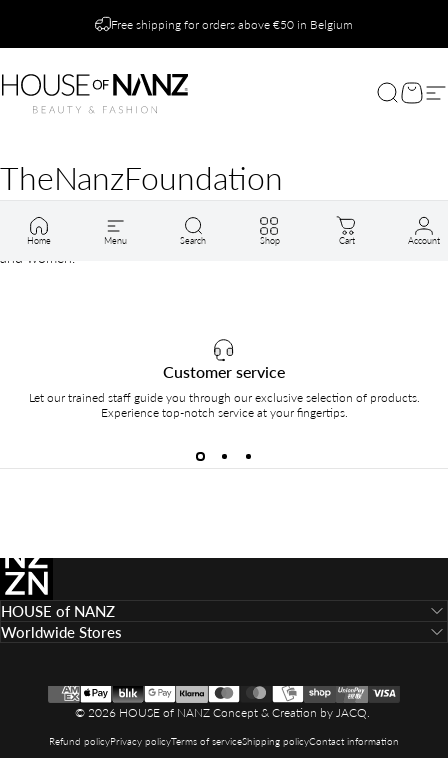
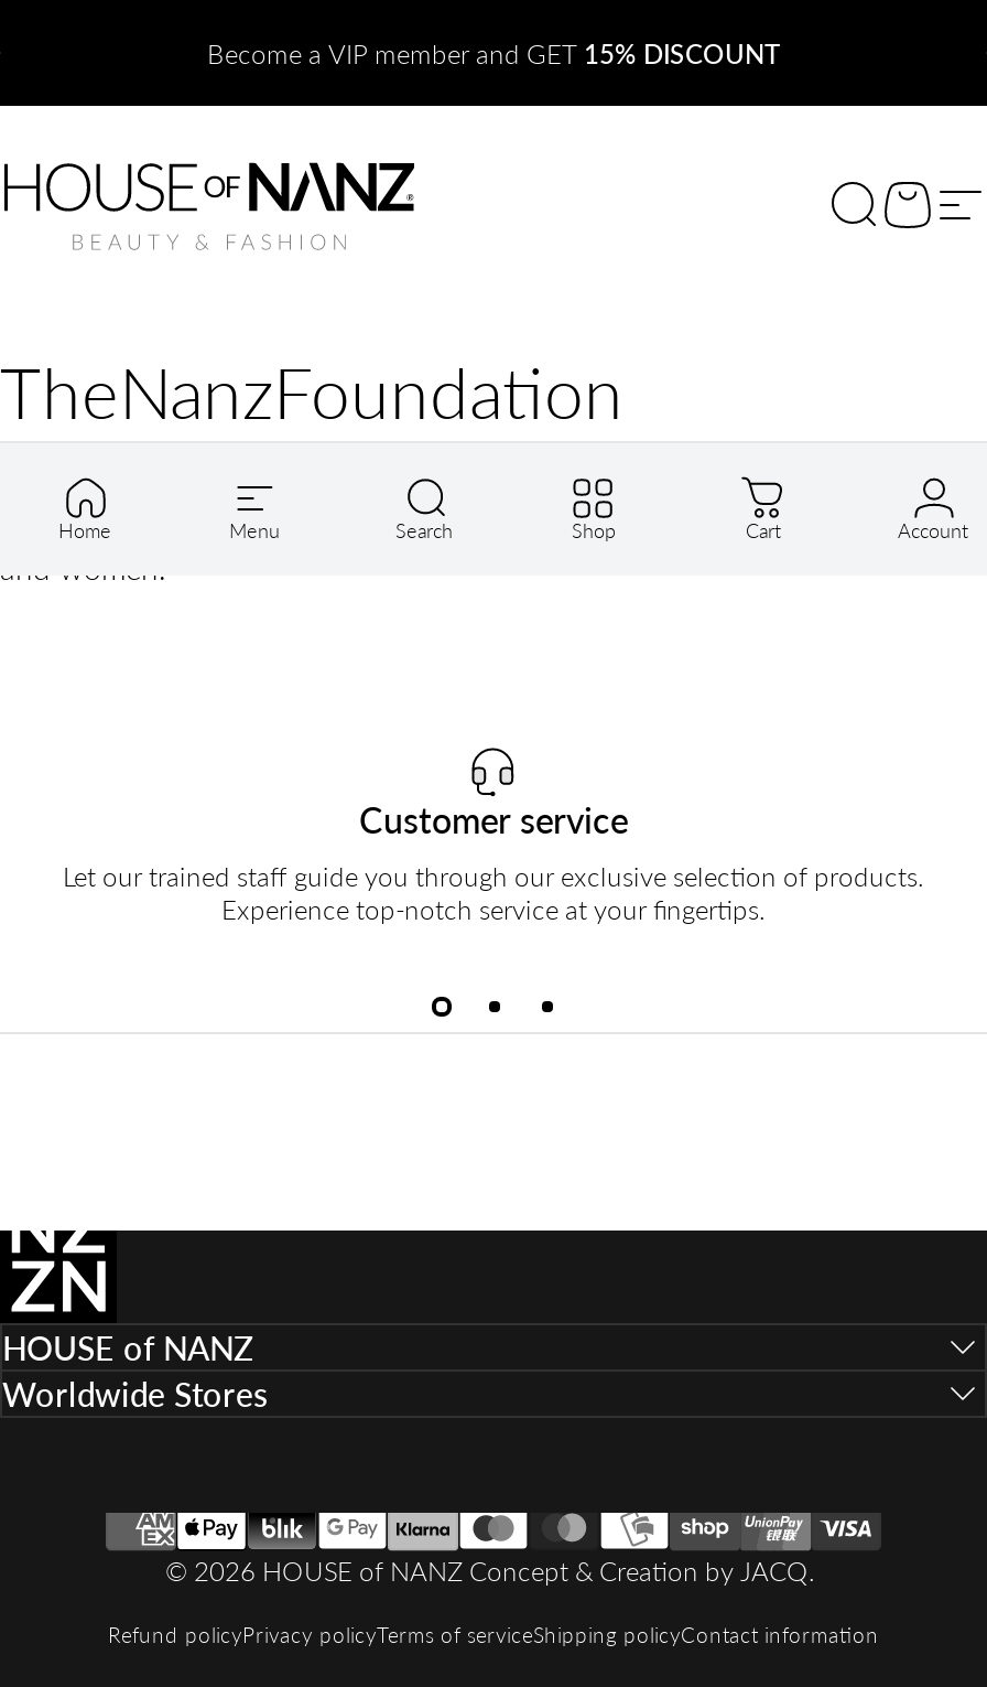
- Free shipping for orders above €50 in Belgium
+ Become a VIP member and GET 15% DISCOUNT
